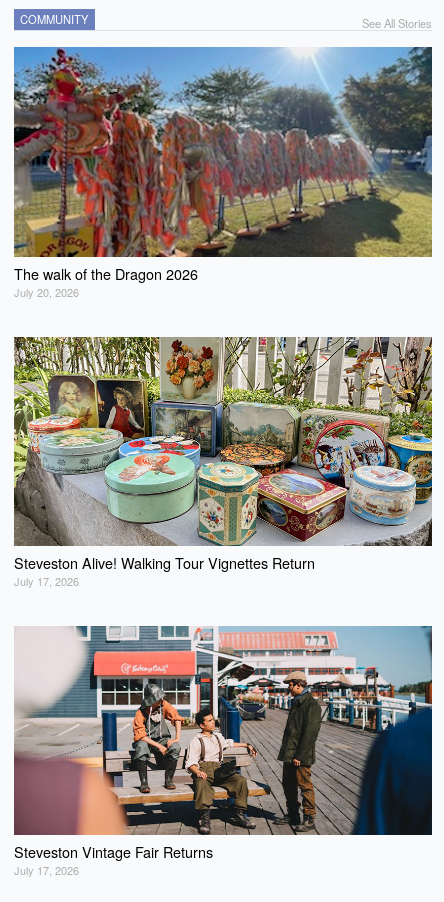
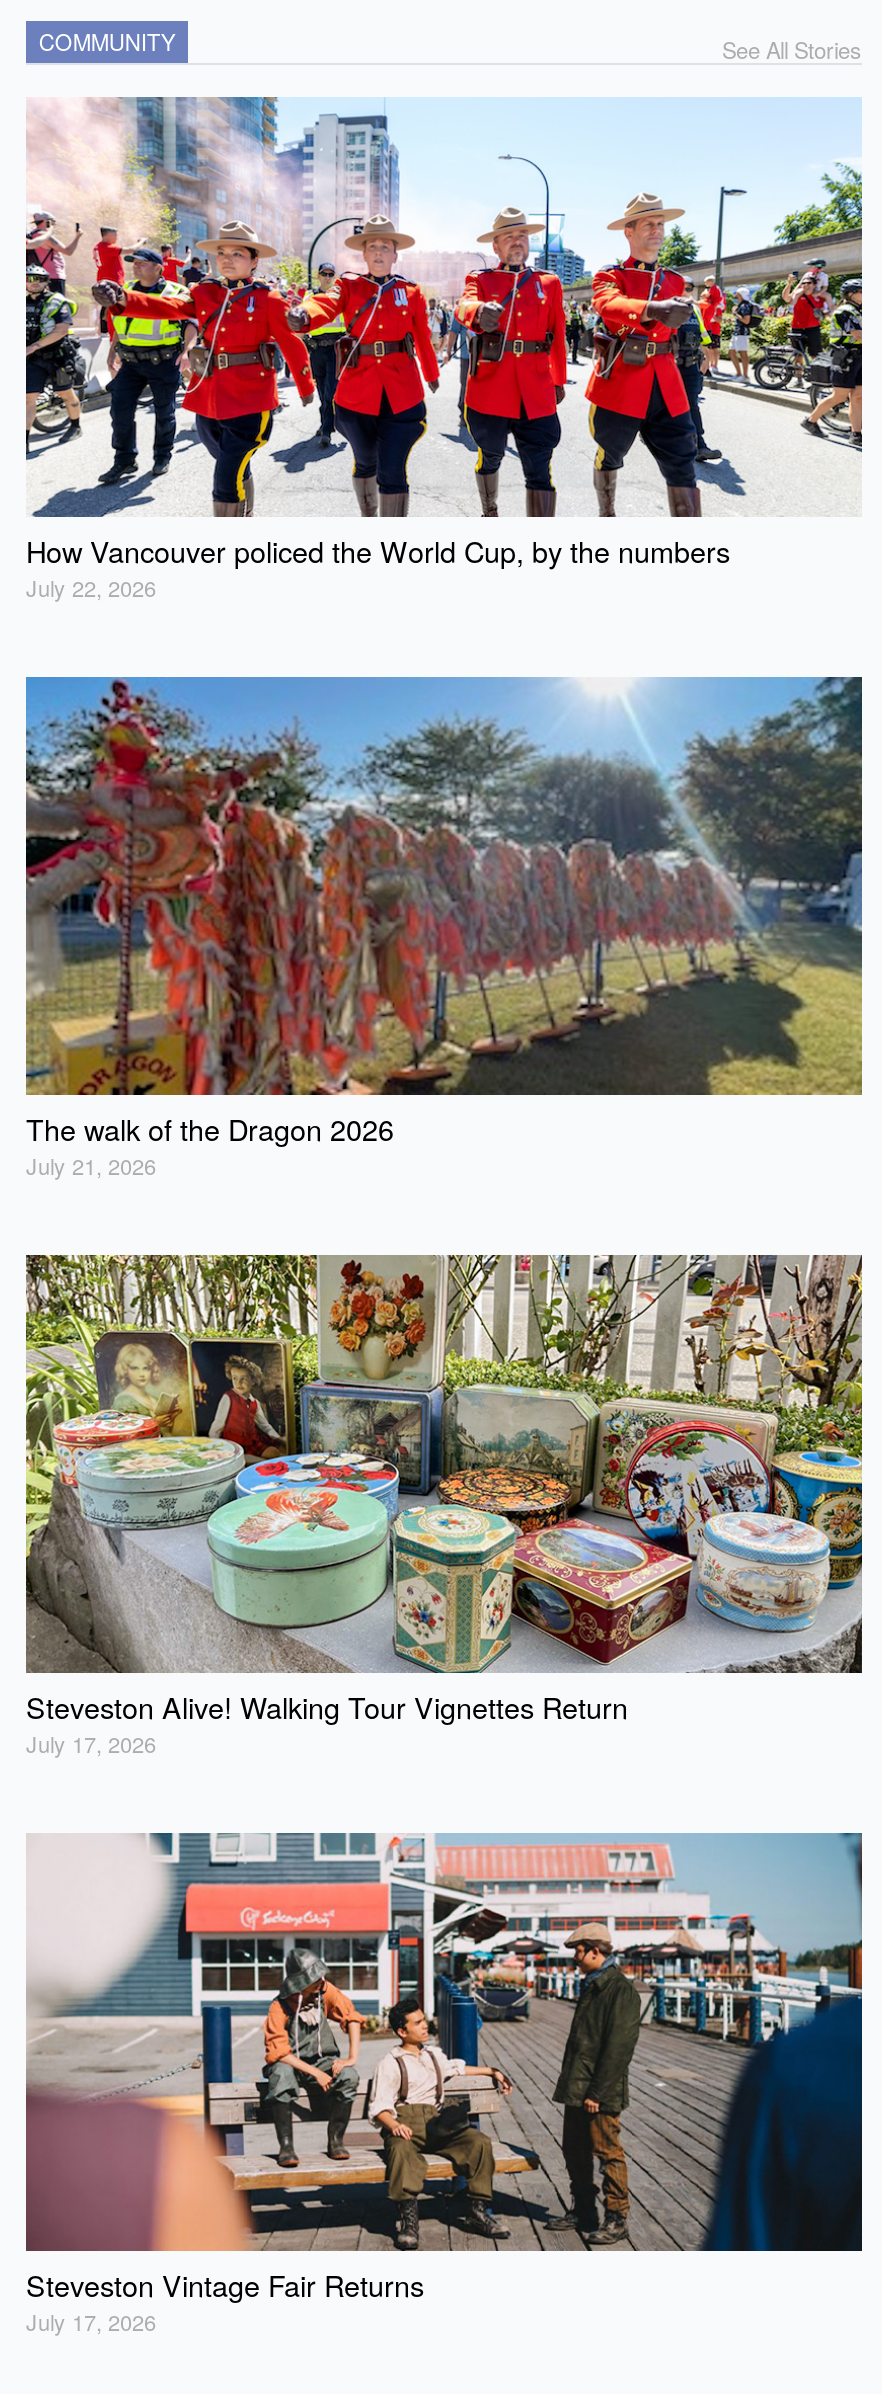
+ [image]
+ How Vancouver policed the World Cup, by the numbers
+ July 22, 2026

- July 20, 2026
+ July 21, 2026
